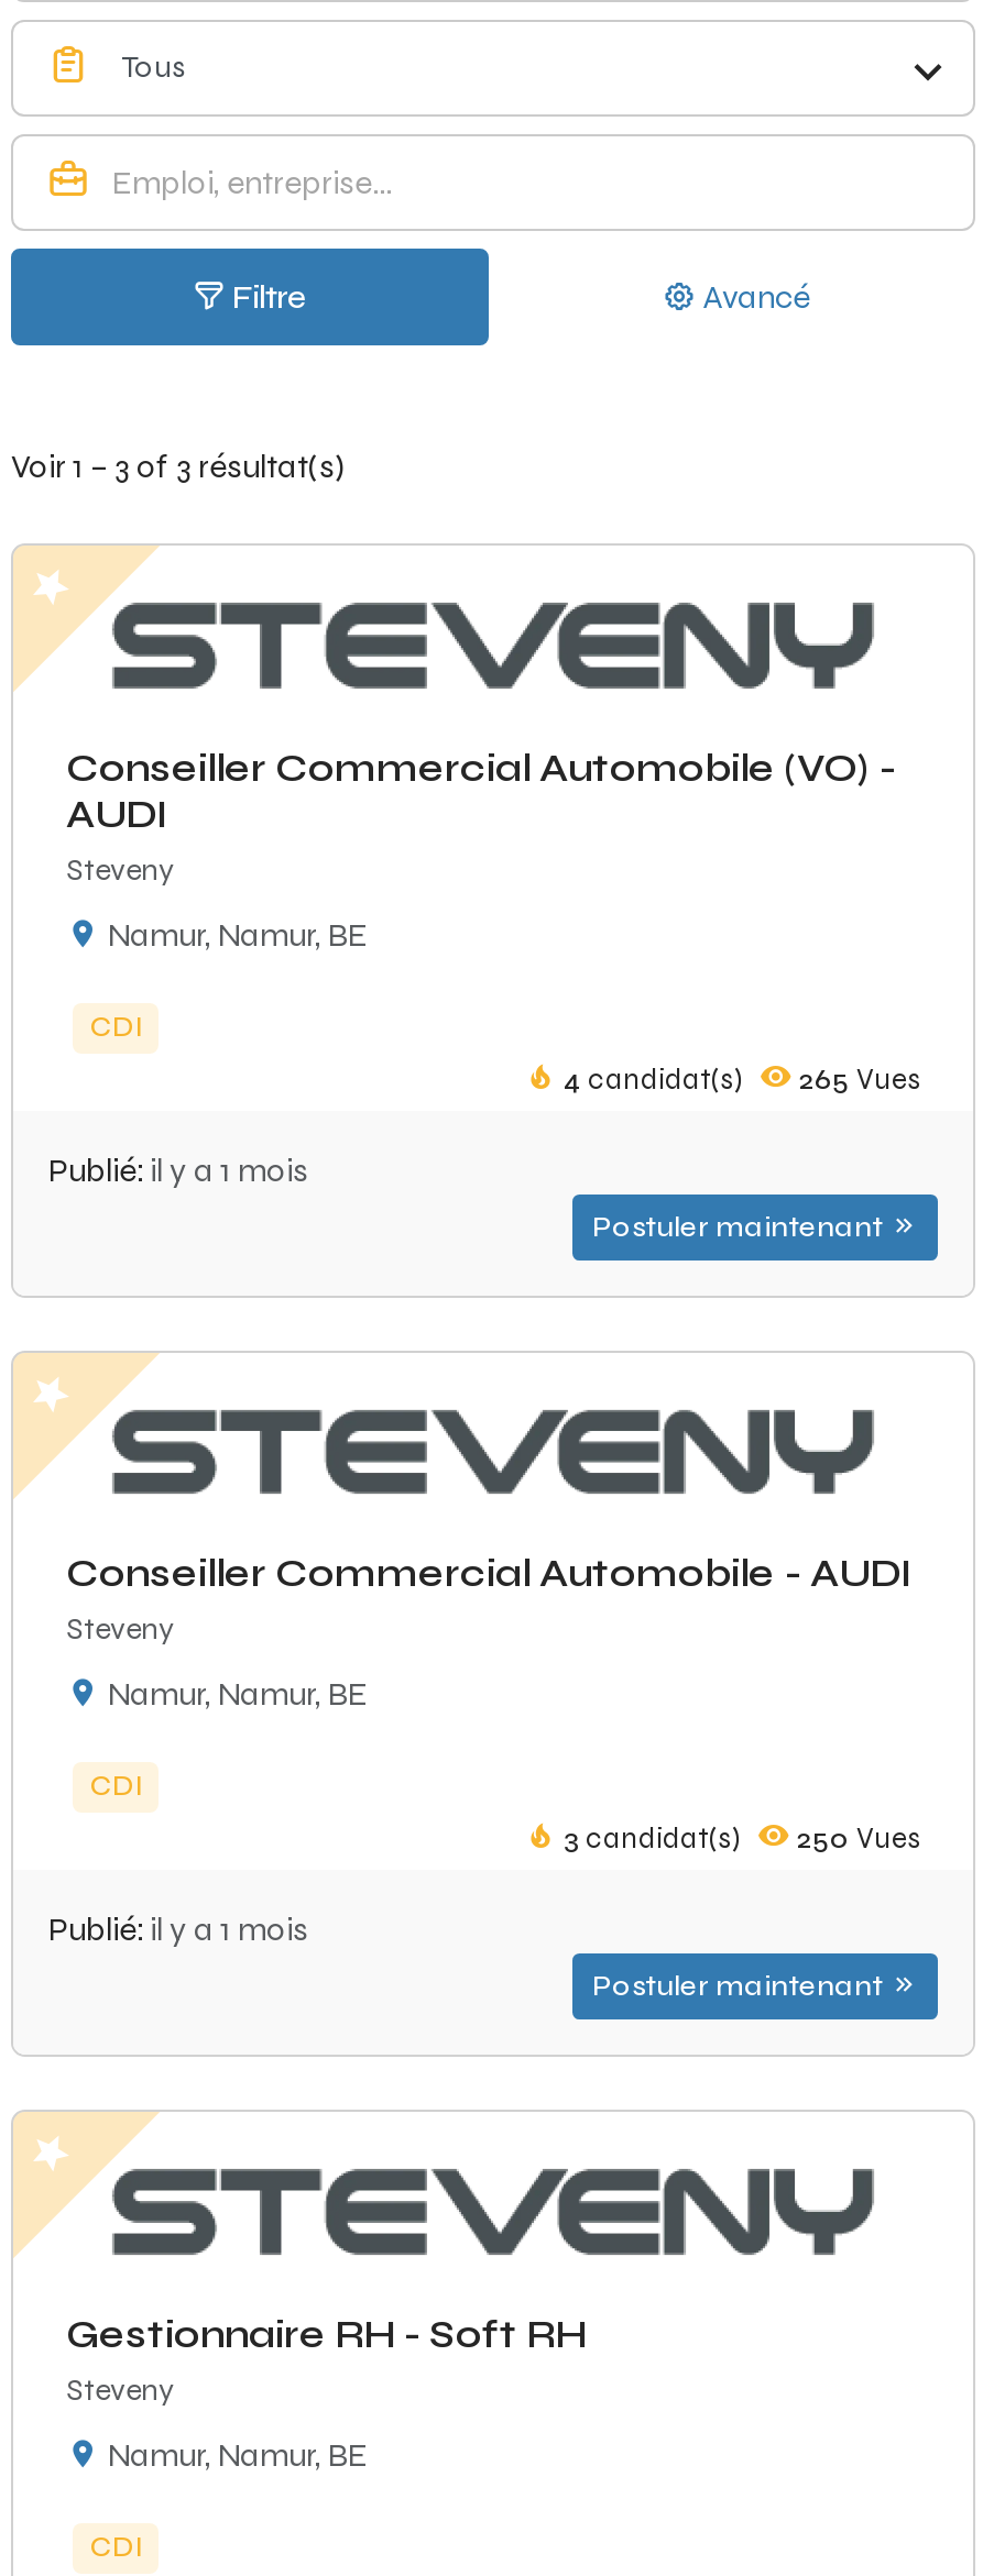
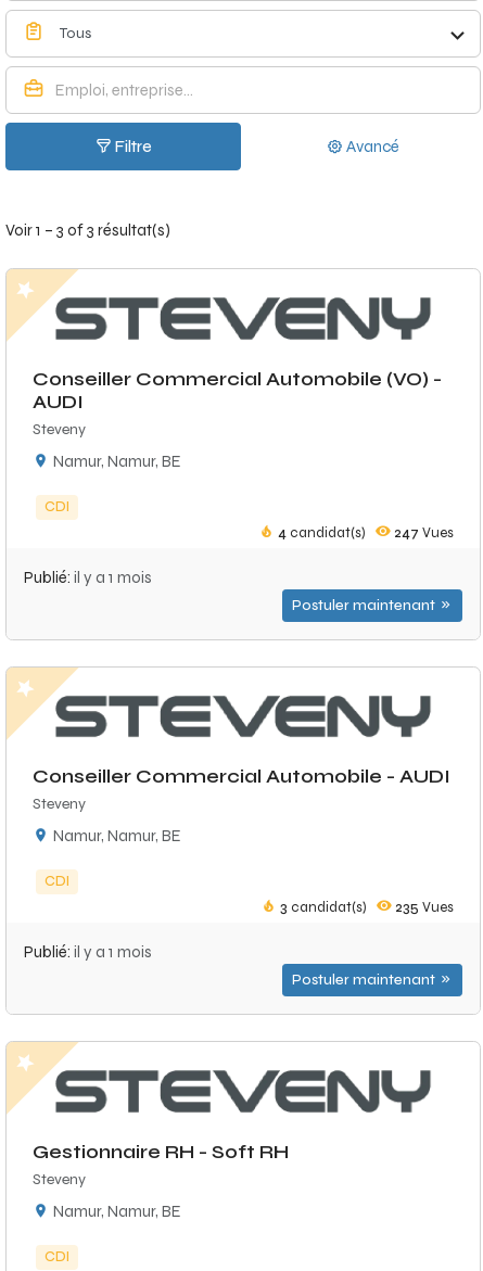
- 4 candidat(s) 265 Vues
+ 4 candidat(s) 247 Vues

- 3 candidat(s) 250 Vues
+ 3 candidat(s) 235 Vues
